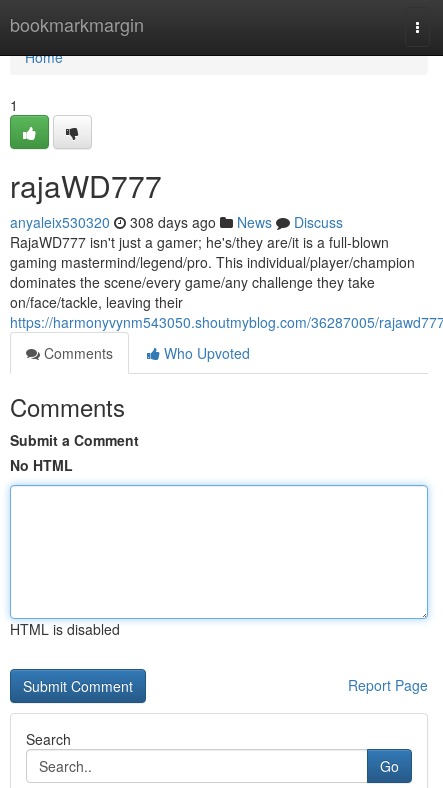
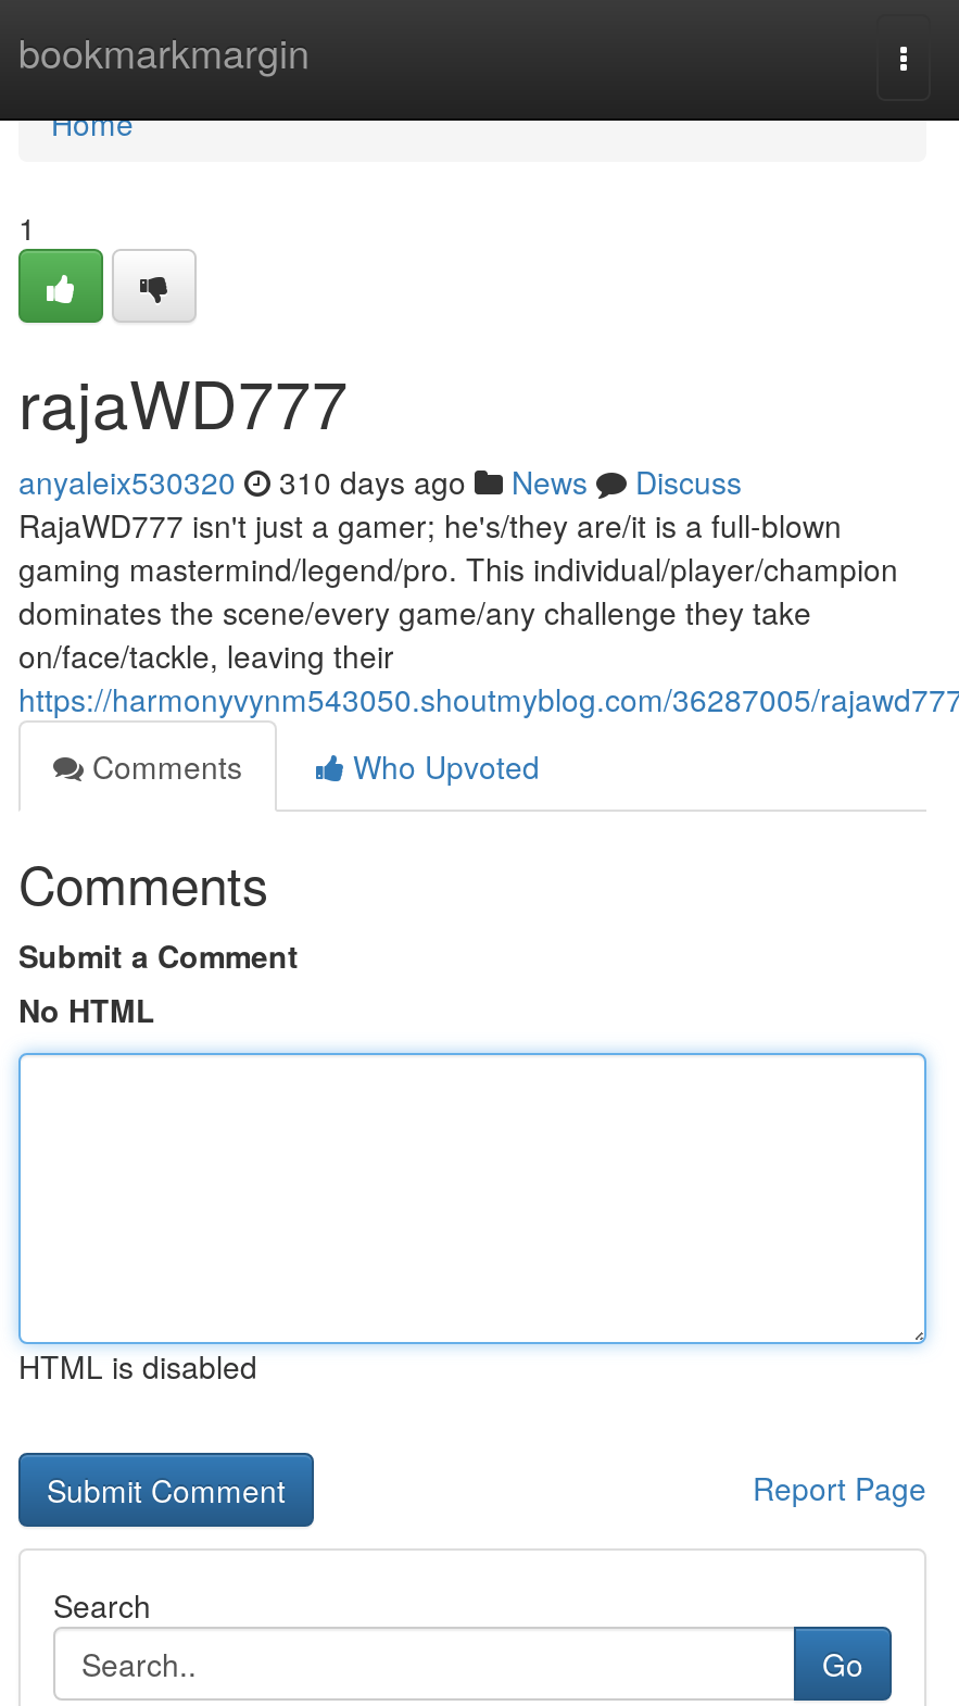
- anyaleix530320 308 days ago News Discuss
+ anyaleix530320 310 days ago News Discuss
